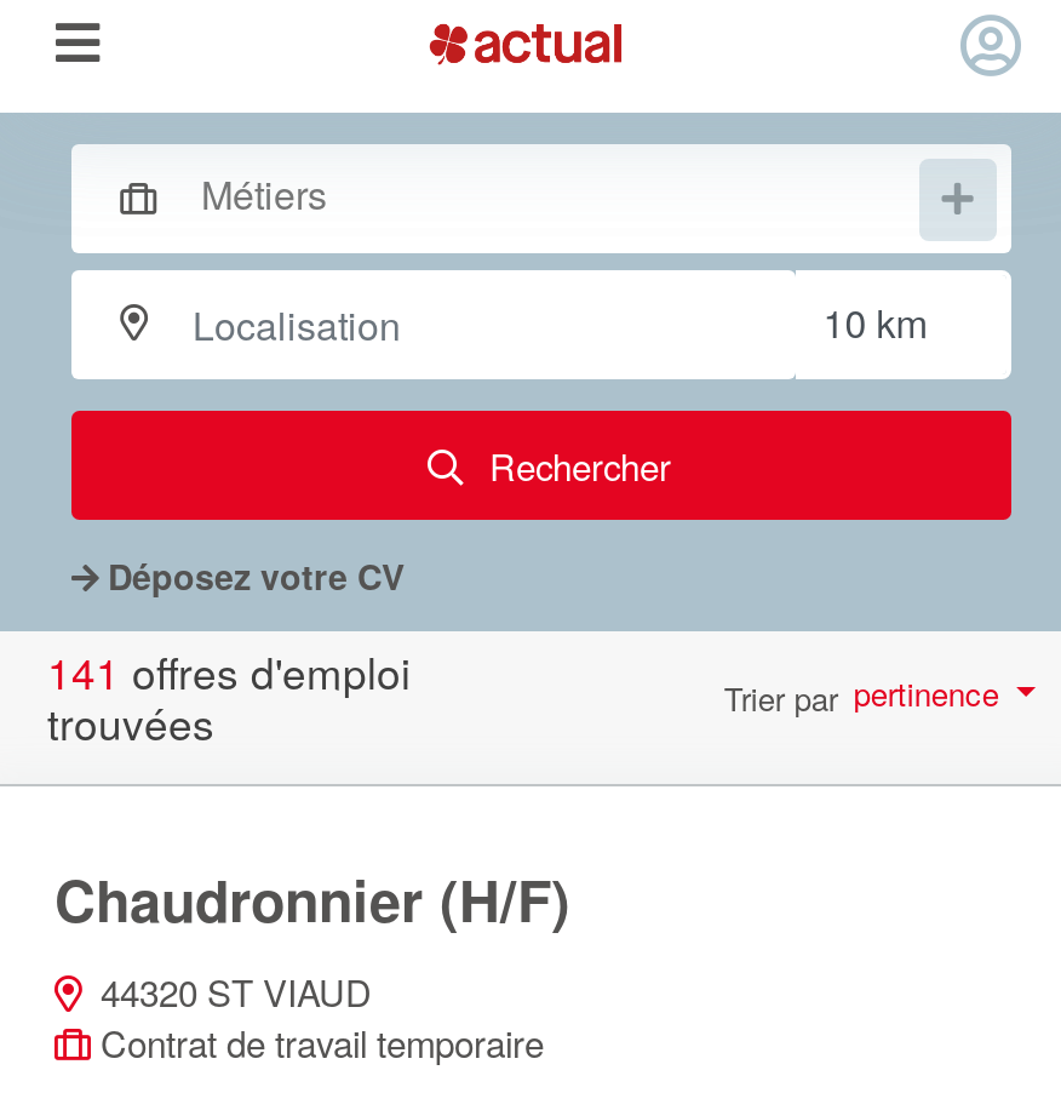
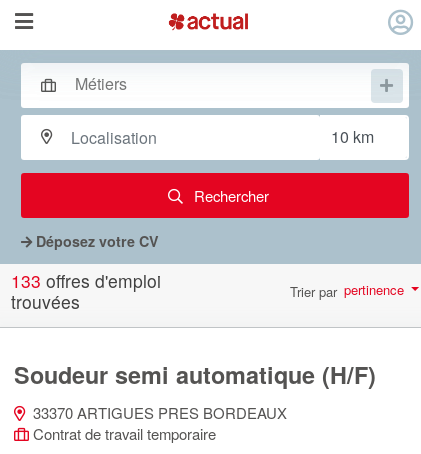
- 141 offres d'emploi
+ 133 offres d'emploi

- Chaudronnier (H/F)
- 44320 ST VIAUD
+ Soudeur semi automatique (H/F)
+ 33370 ARTIGUES PRES BORDEAUX
